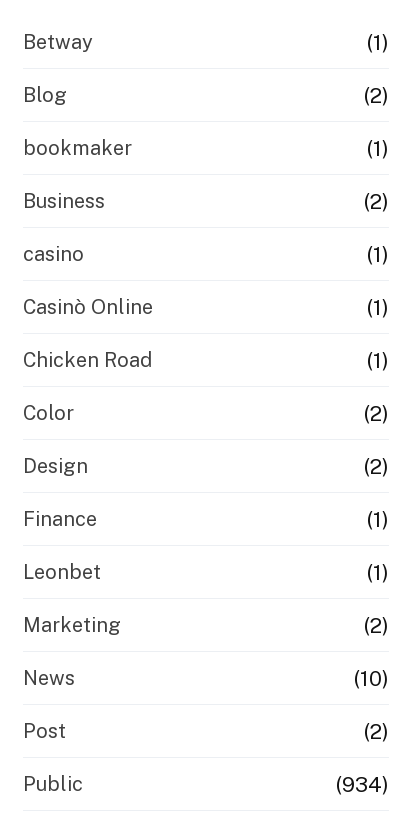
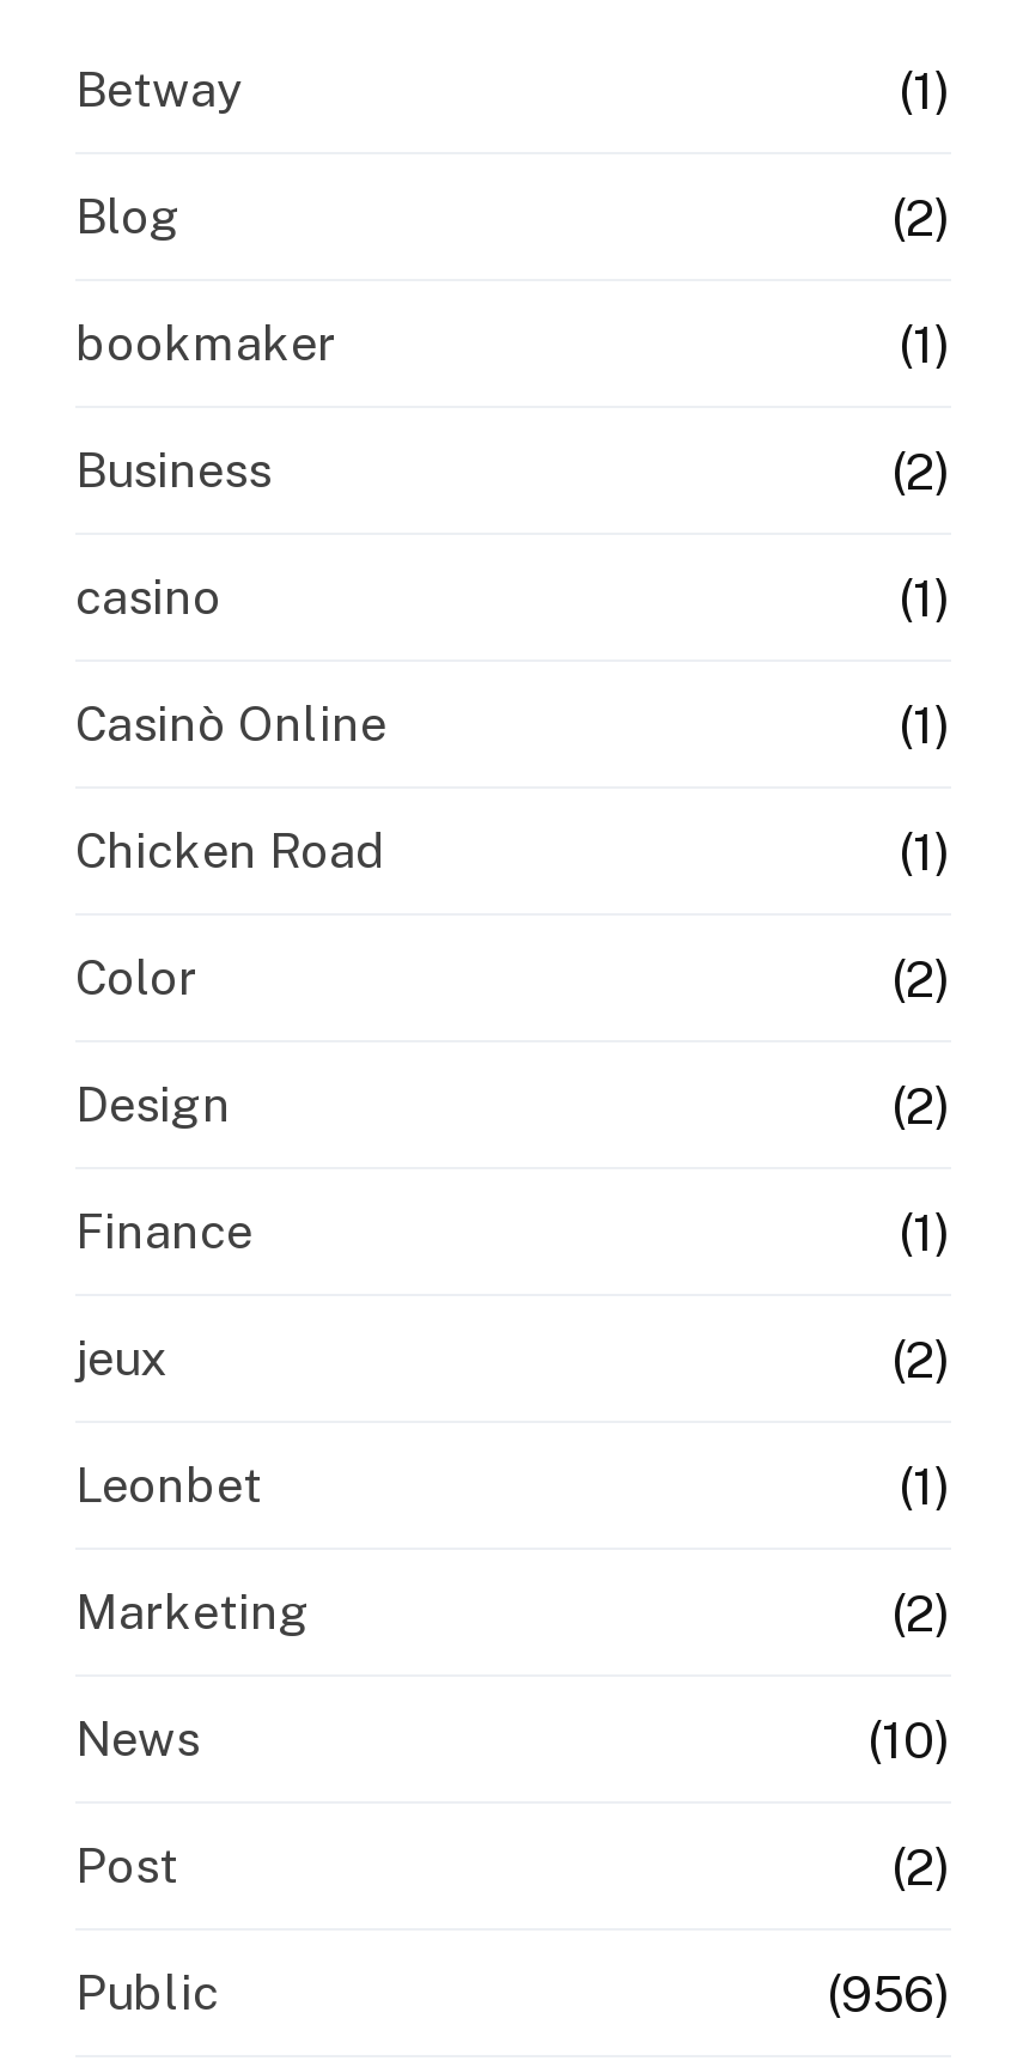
+ jeux
+ (2)

- (934)
+ (956)
